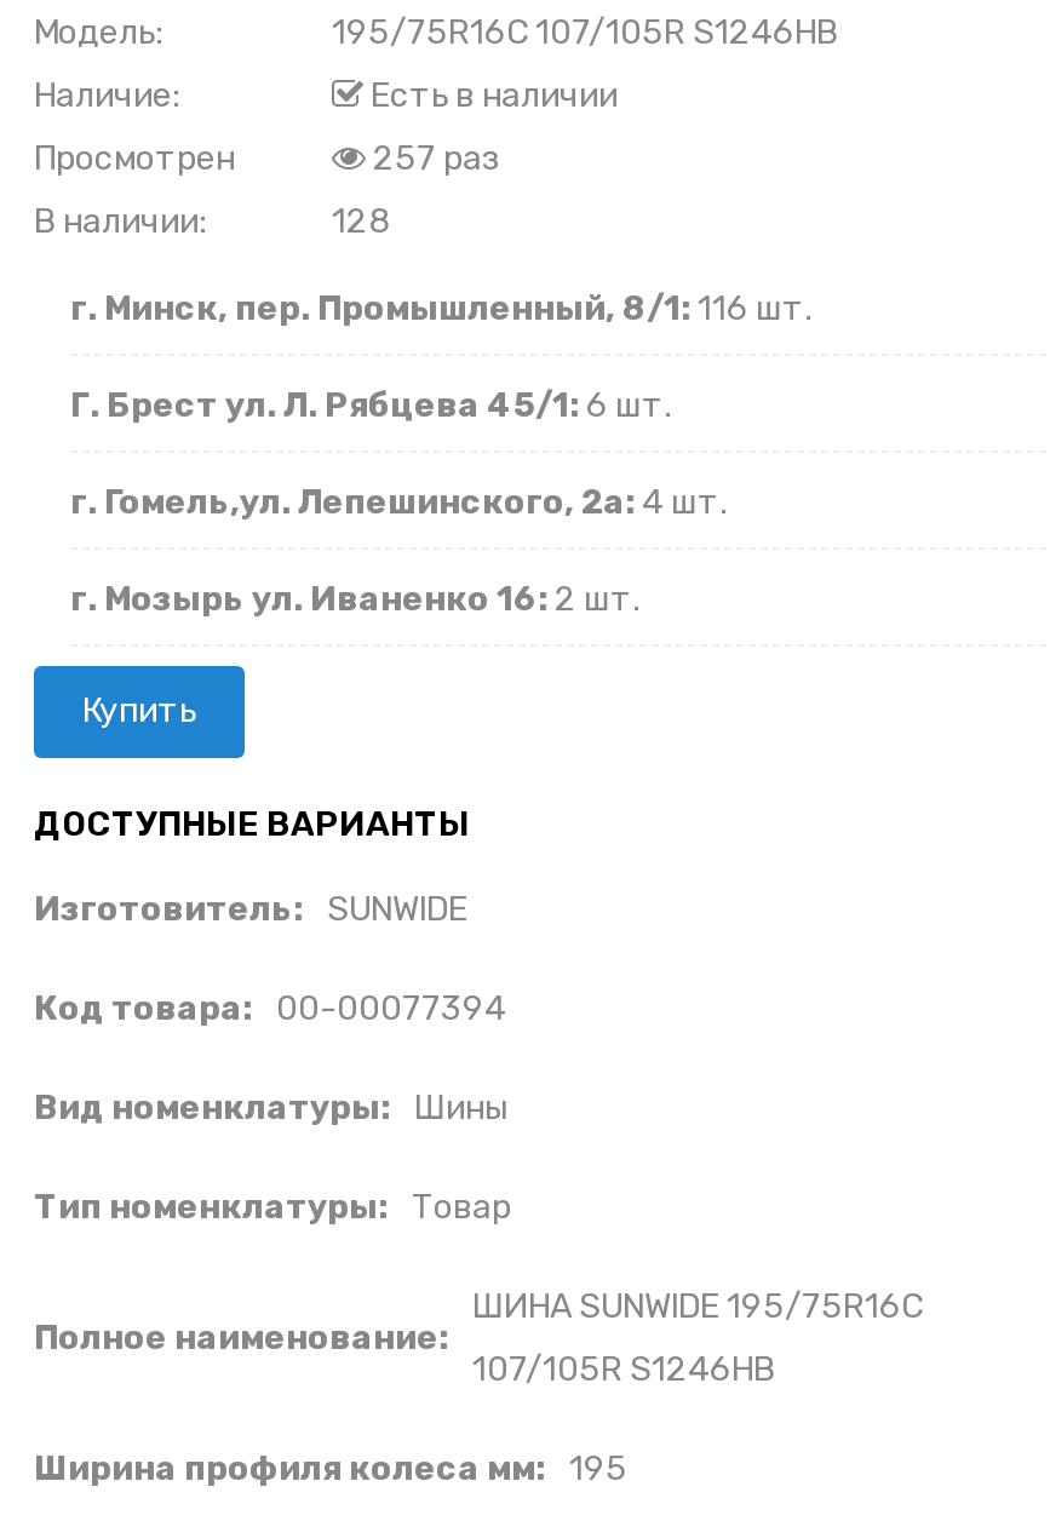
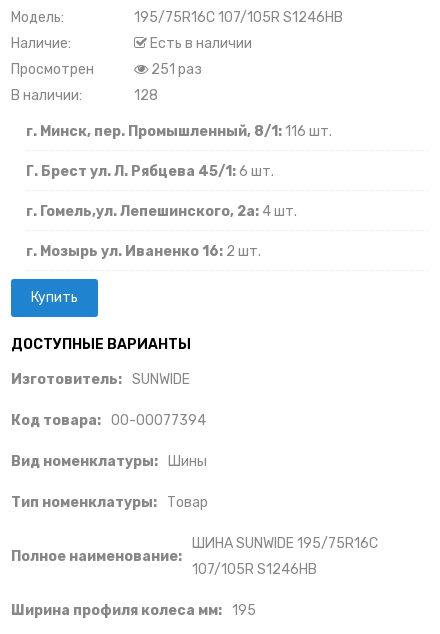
- 257 раз
+ 251 раз
